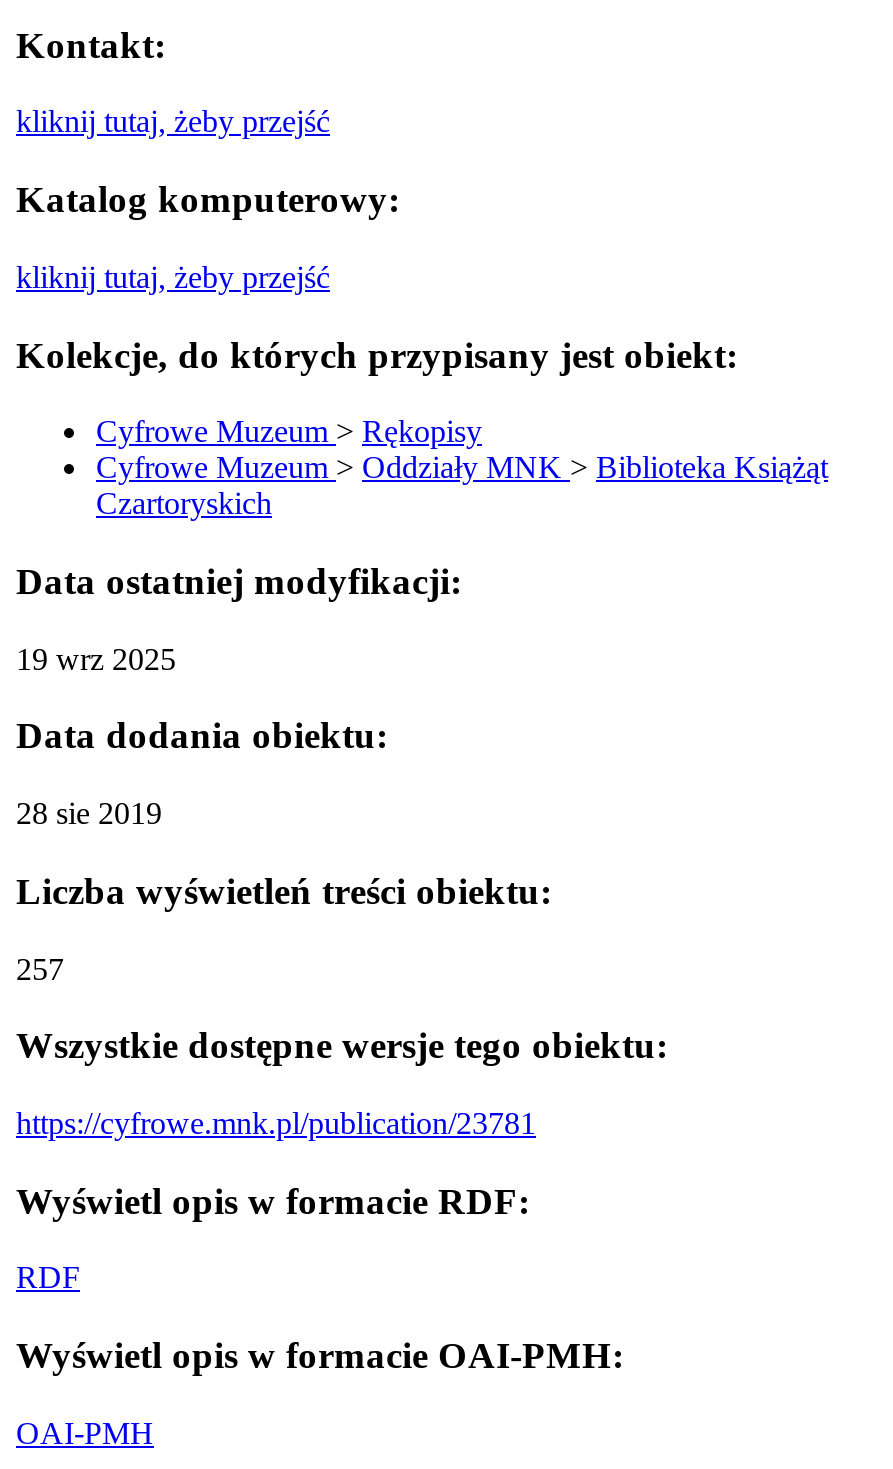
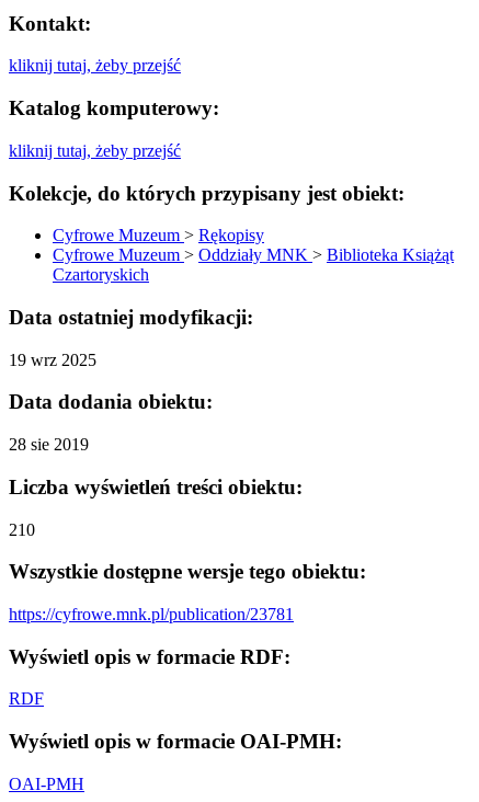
- 257
+ 210
